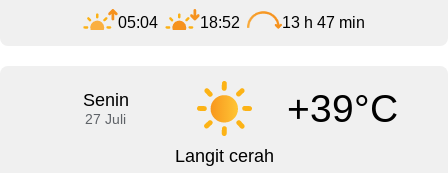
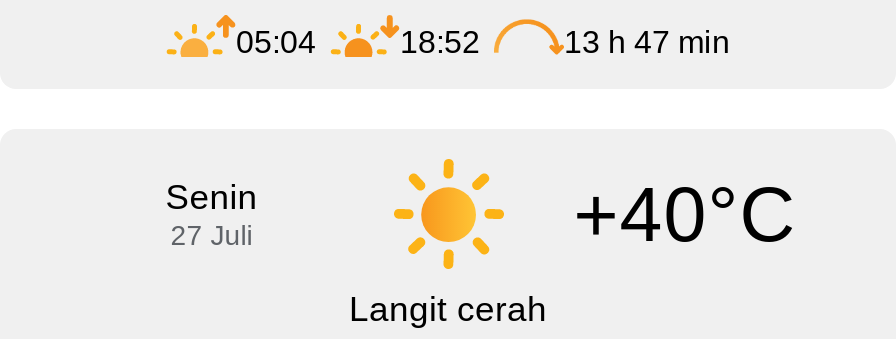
- +39°C
+ +40°C
